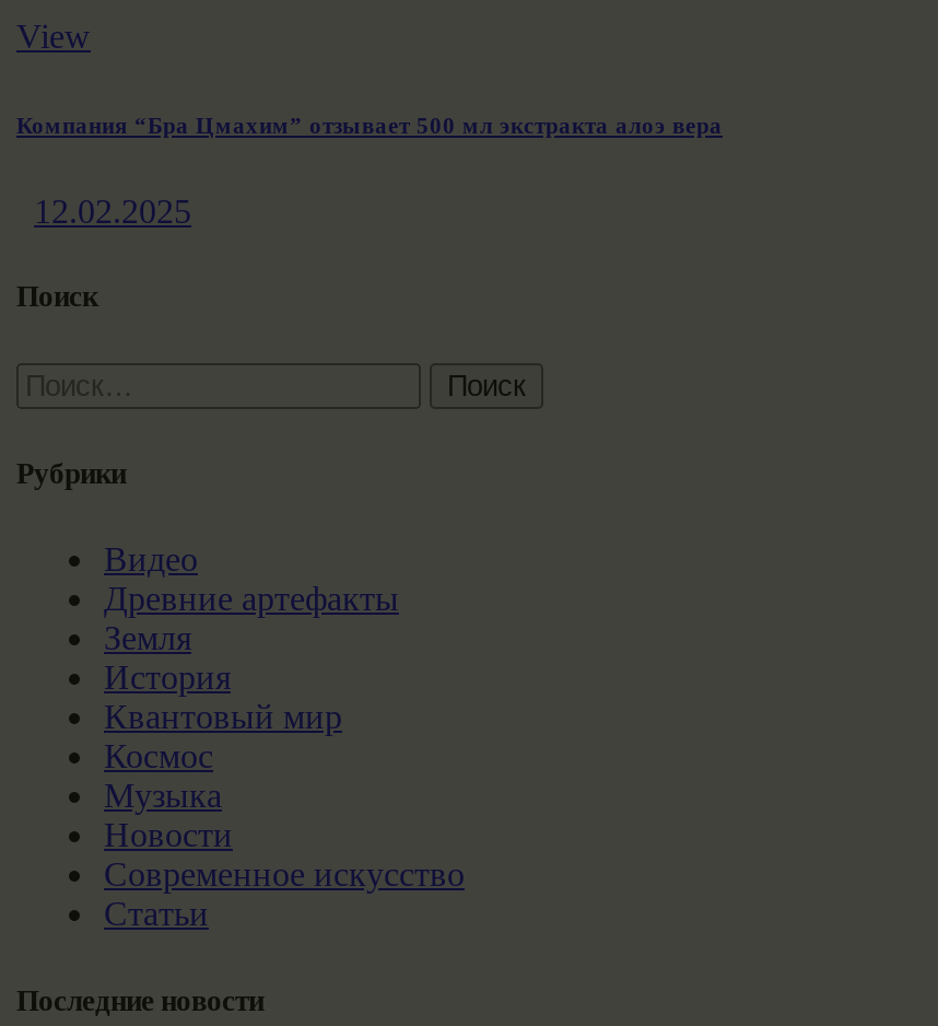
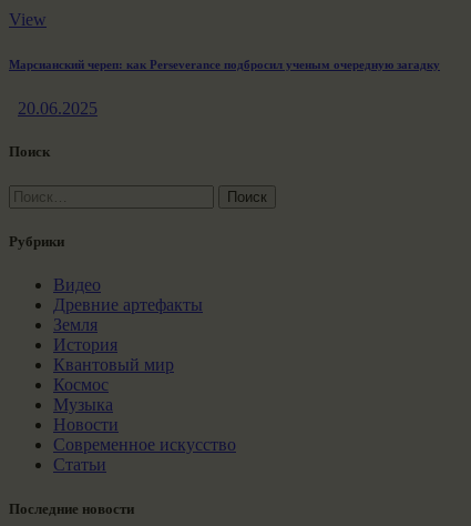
- Компания “Бра Цмахим” отзывает 500 мл экстракта алоэ вера
+ Марсианский череп: как Perseverance подбросил ученым очередную загадку

- 12.02.2025
+ 20.06.2025
